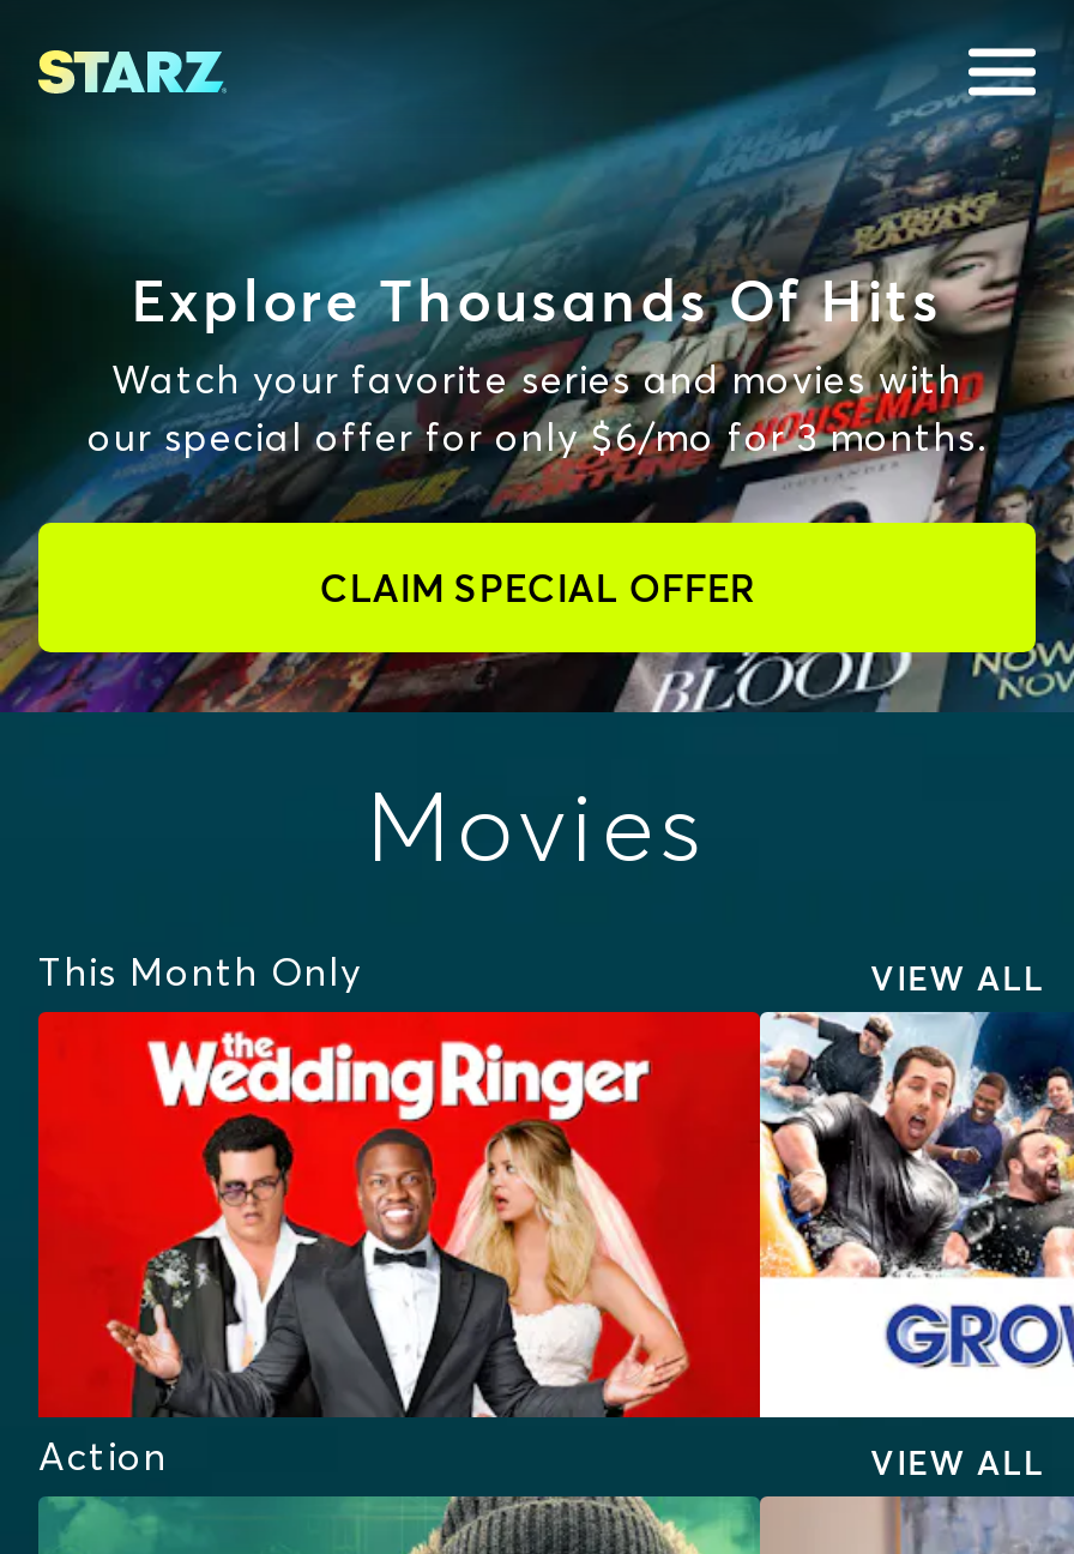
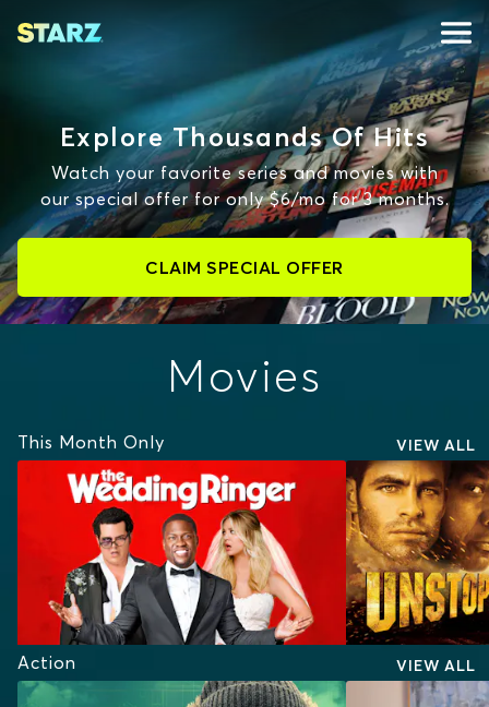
- [image]
+ [image]
